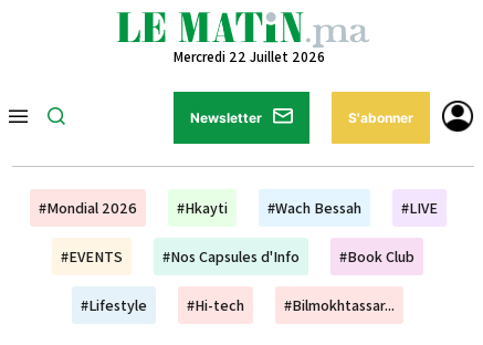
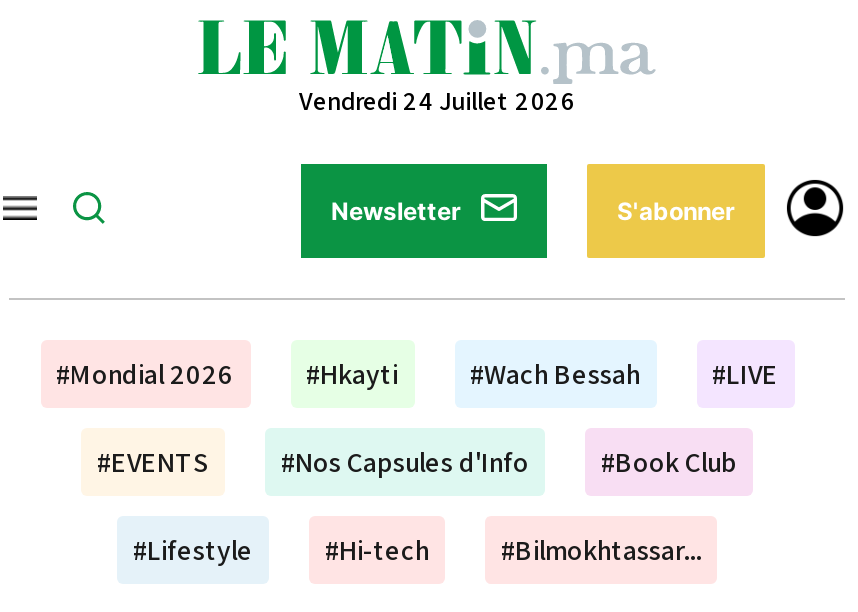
- Mercredi 22 Juillet 2026
+ Vendredi 24 Juillet 2026
